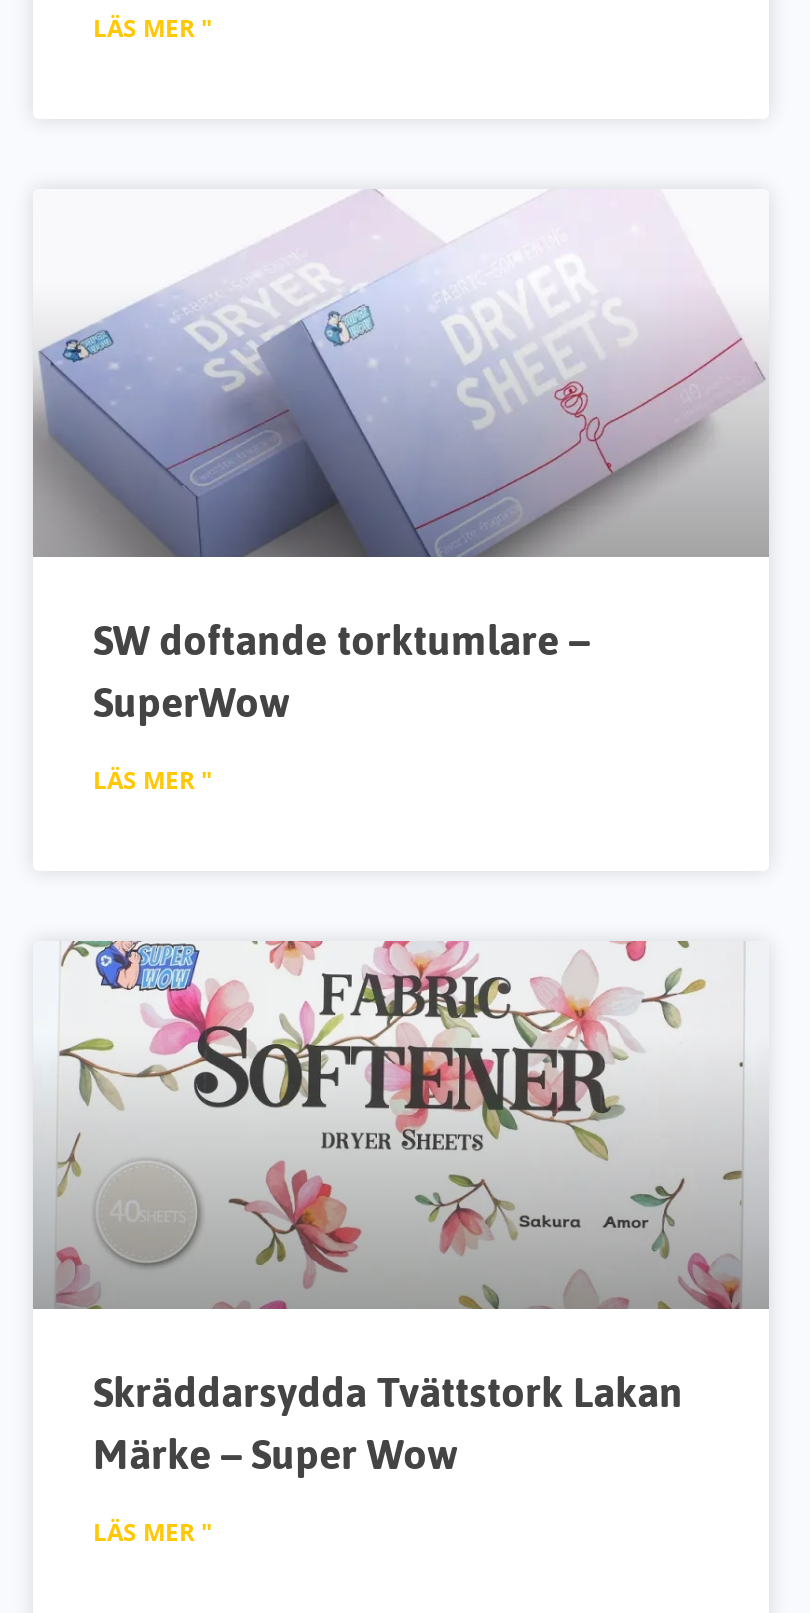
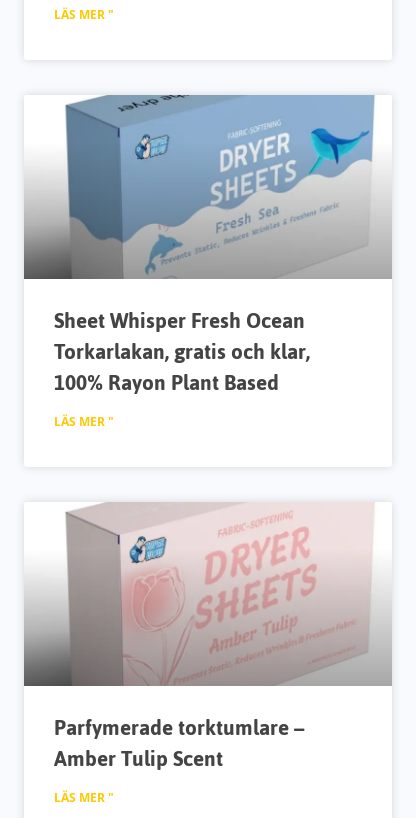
- [image]
- SW doftande torktumlare –
- SuperWow
+ [image]
+ Sheet Whisper Fresh Ocean
+ Torkarlakan, gratis och klar,
+ 100% Rayon Plant Based

- [image]
- Skräddarsydda Tvättstork Lakan
- Märke – Super Wow
+ [image]
+ Parfymerade torktumlare –
+ Amber Tulip Scent
